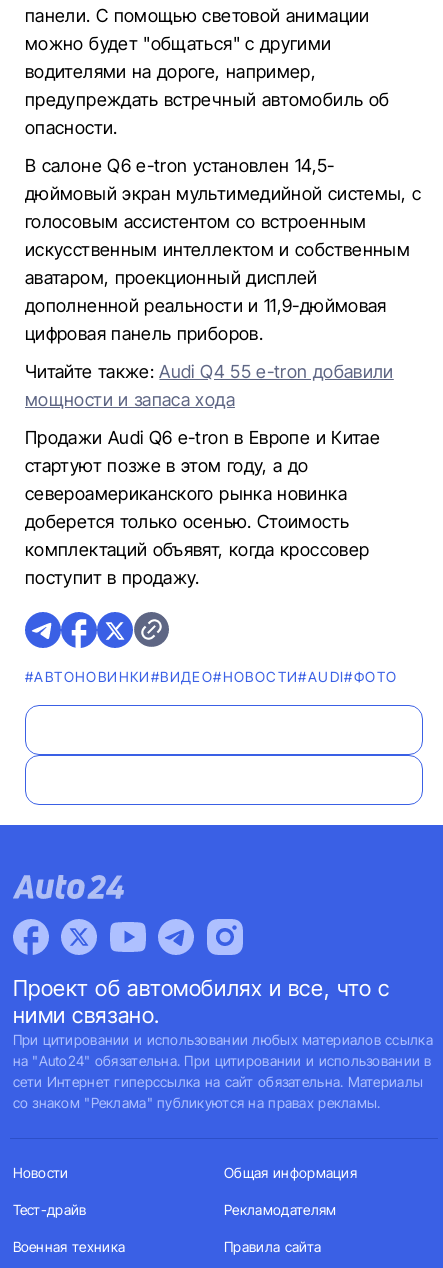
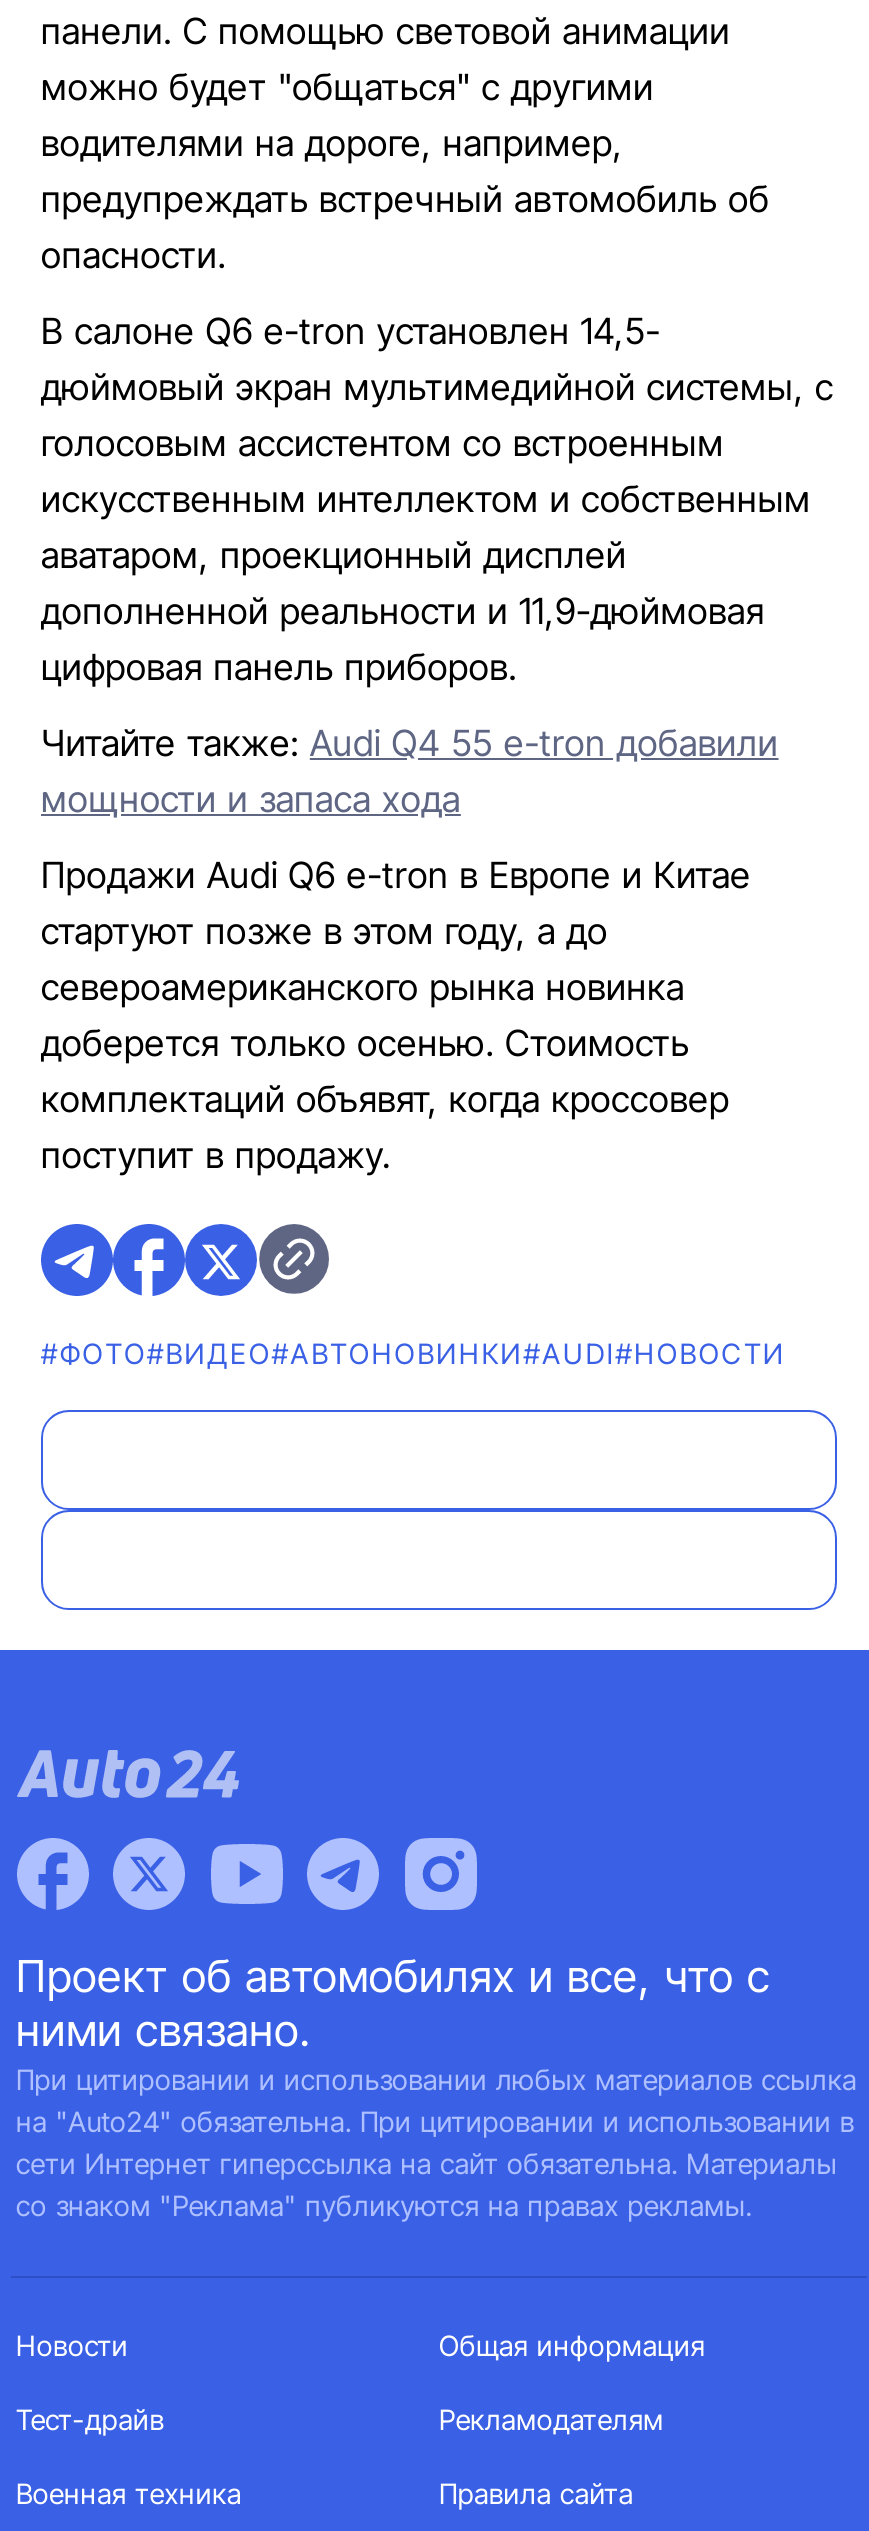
- #AВТОНОВИНКИ#ВИДЕО#НОВОСТИ#AUDI#ФОТО
+ #ФОТО#ВИДЕО#AВТОНОВИНКИ#AUDI#НОВОСТИ
